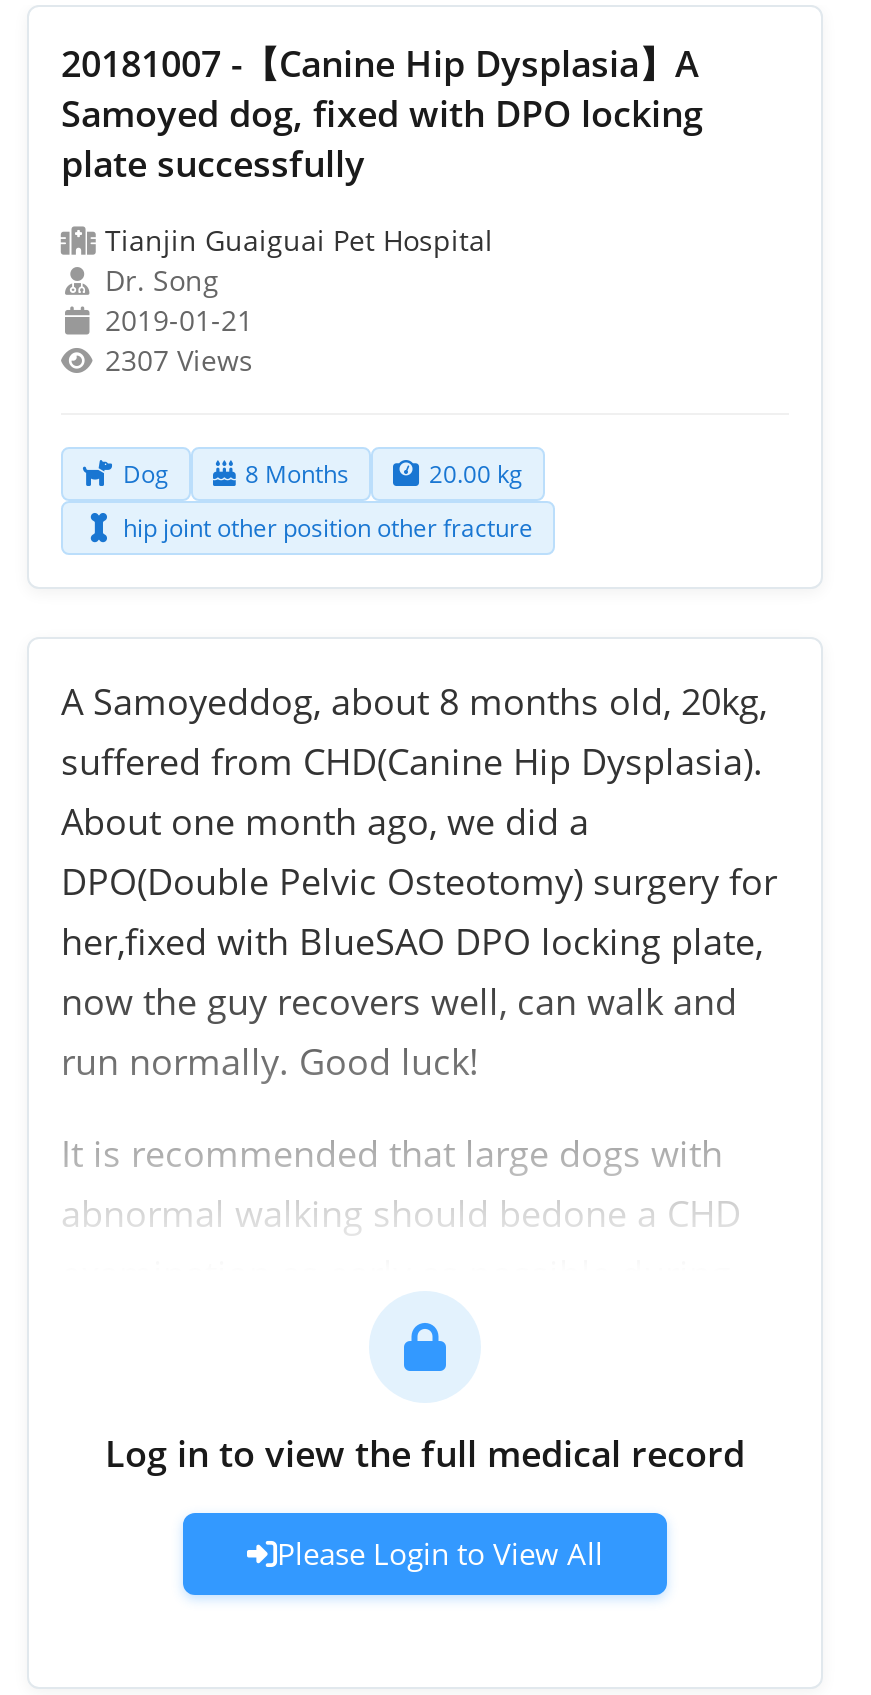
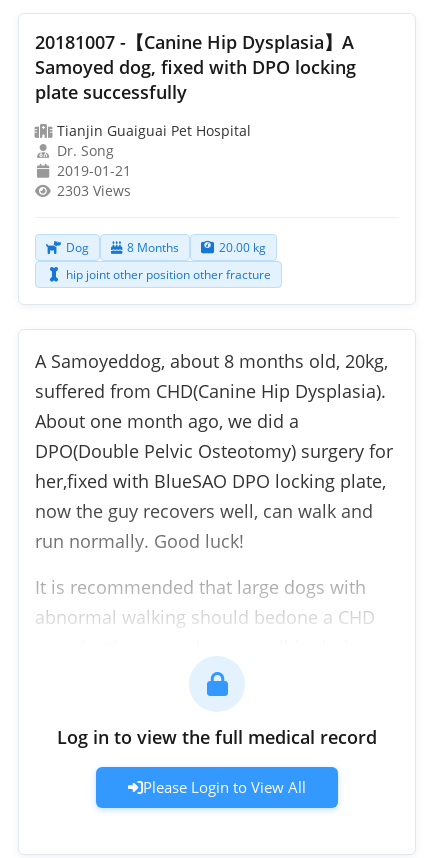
- 2307 Views
+ 2303 Views
